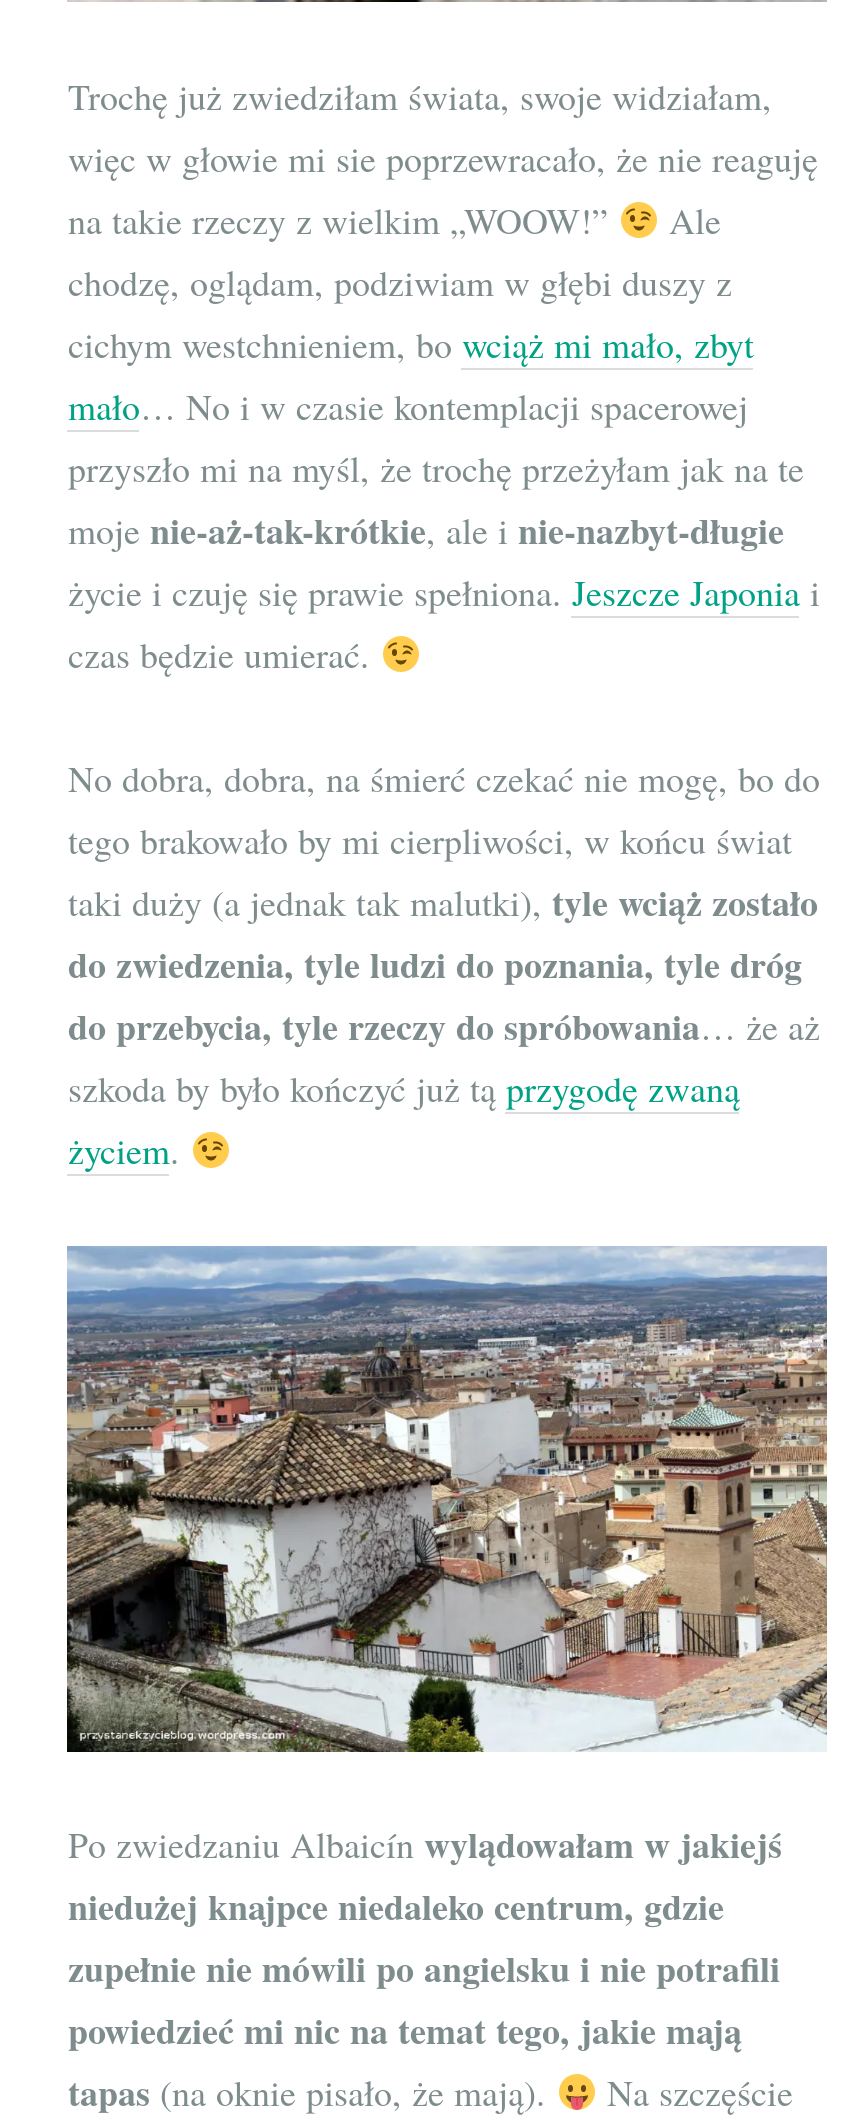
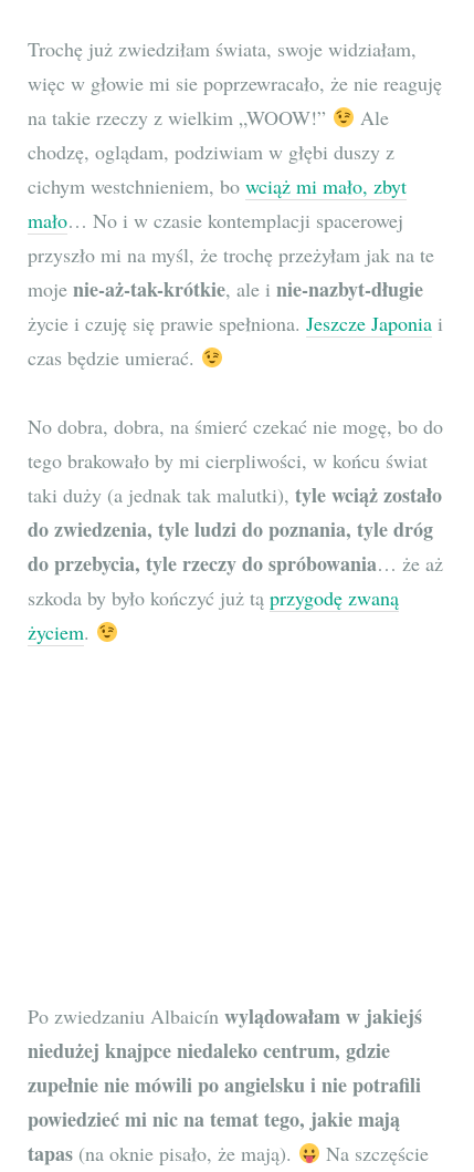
- [image]
